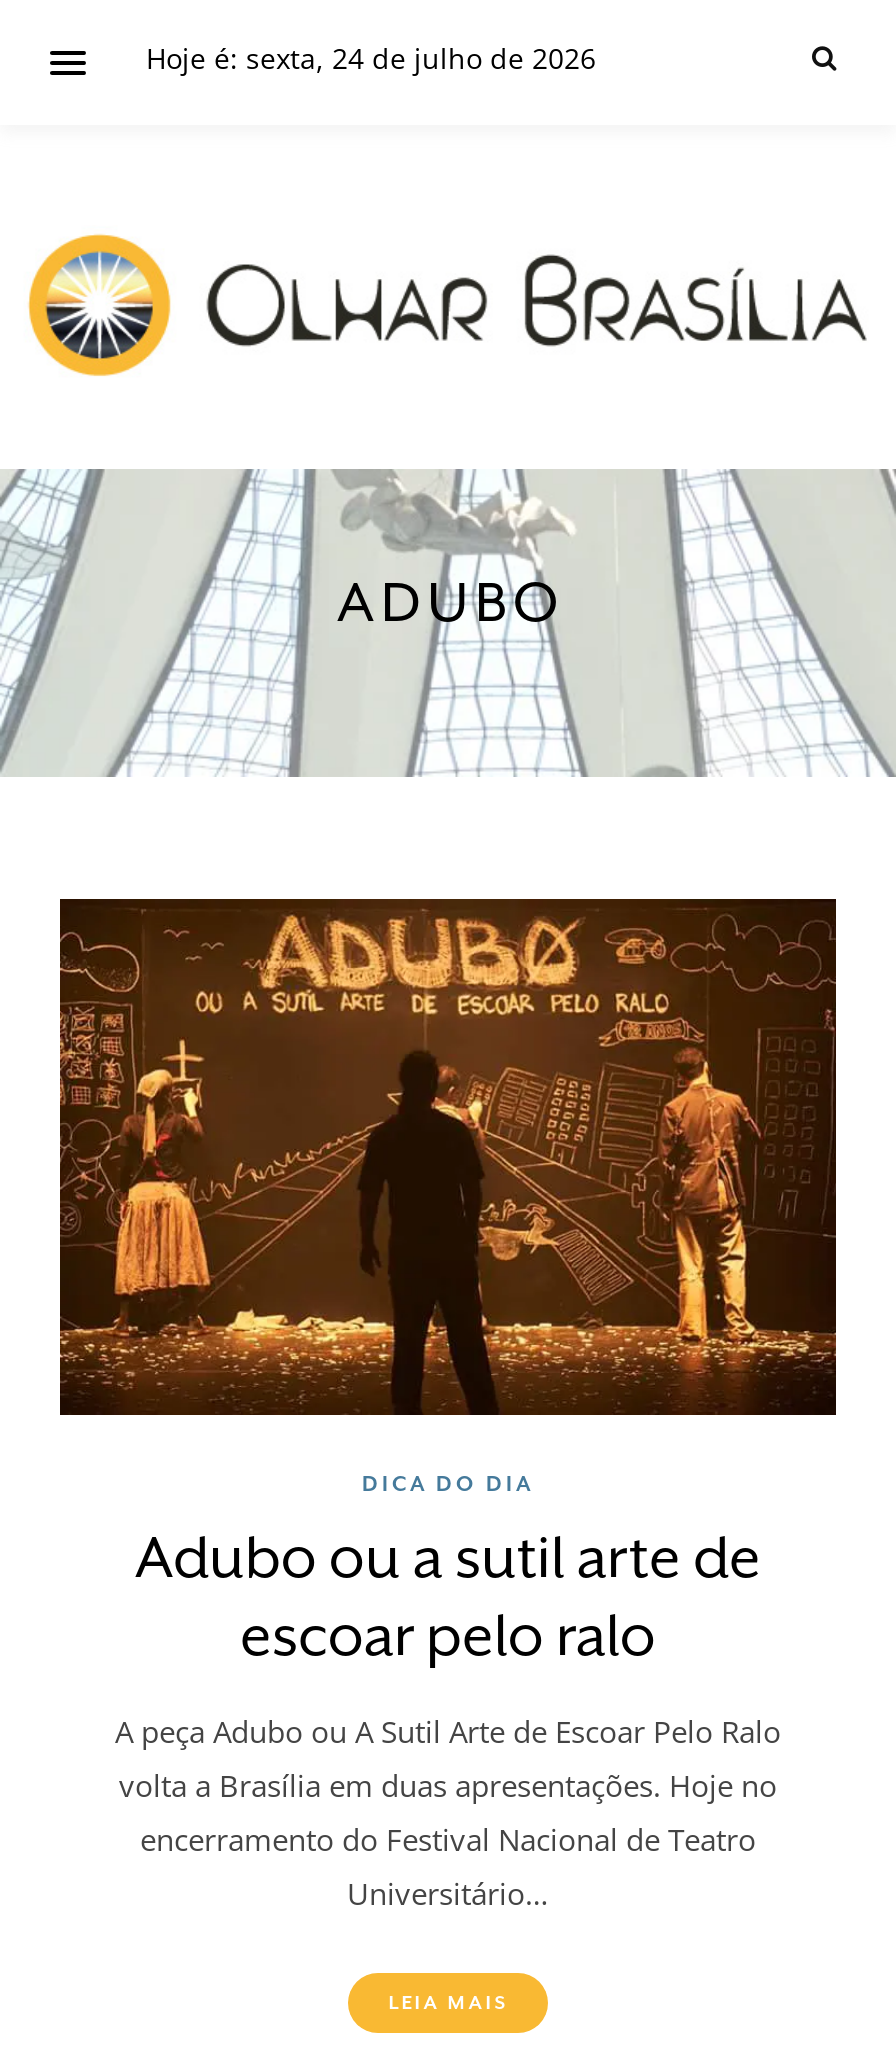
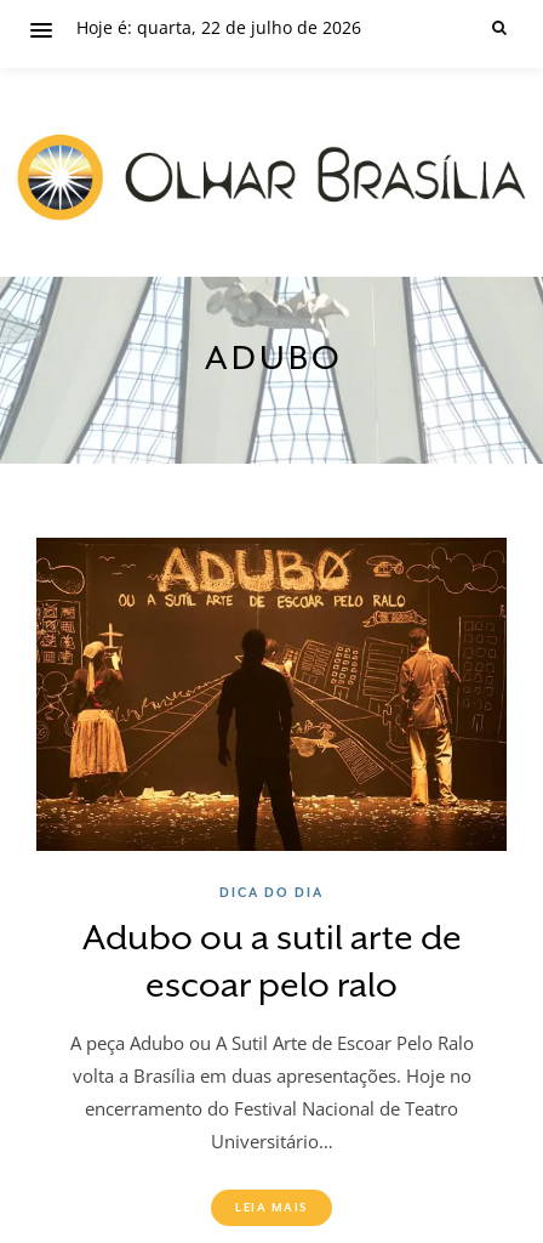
- Hoje é: sexta, 24 de julho de 2026
+ Hoje é: quarta, 22 de julho de 2026
